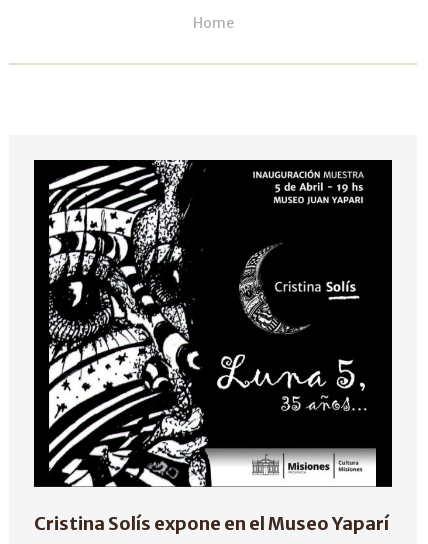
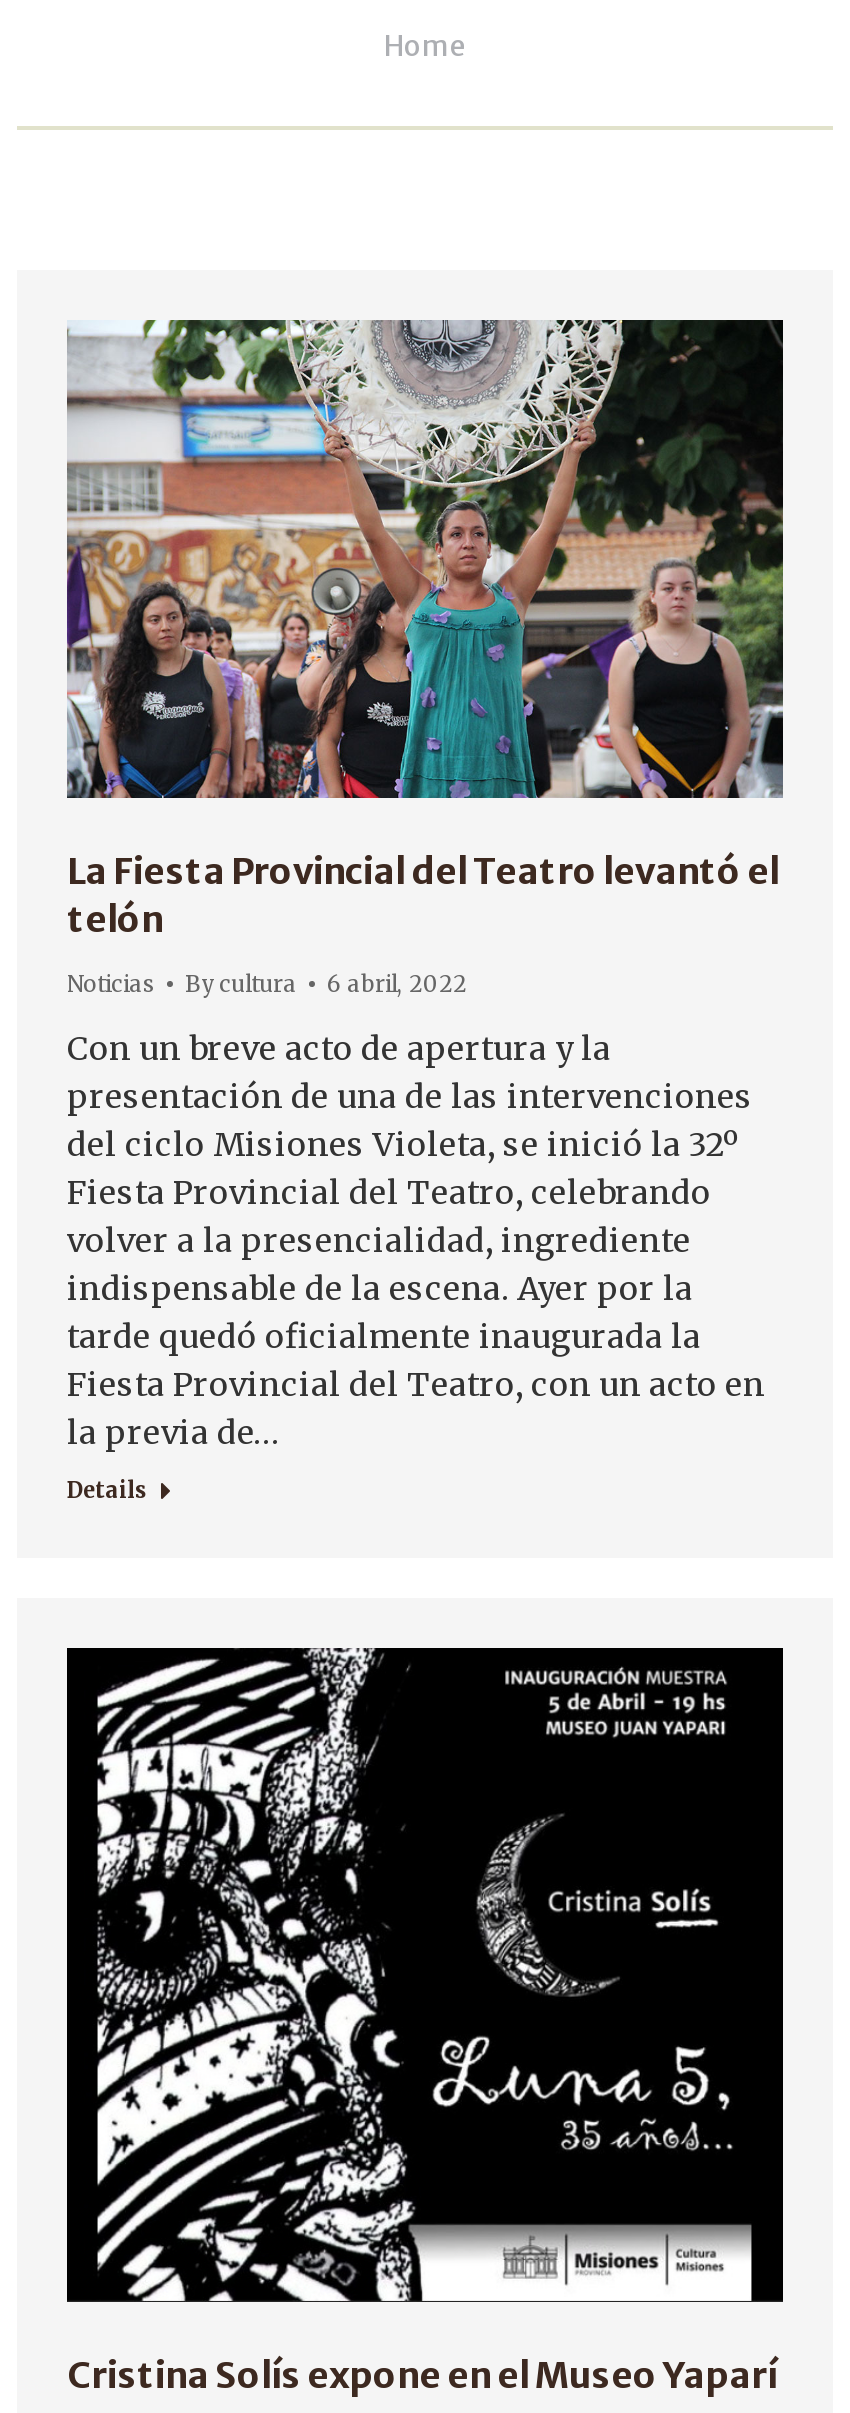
+ [image]
+ La Fiesta Provincial del Teatro levantó el
+ telón
+ Noticias
+ By cultura
+ 6 abril, 2022
+ Con un breve acto de apertura y la
+ presentación de una de las intervenciones
+ del ciclo Misiones Violeta, se inició la 32º
+ Fiesta Provincial del Teatro, celebrando
+ volver a la presencialidad, ingrediente
+ indispensable de la escena. Ayer por la
+ tarde quedó oficialmente inaugurada la
+ Fiesta Provincial del Teatro, con un acto en
+ la previa de…
+ Details
